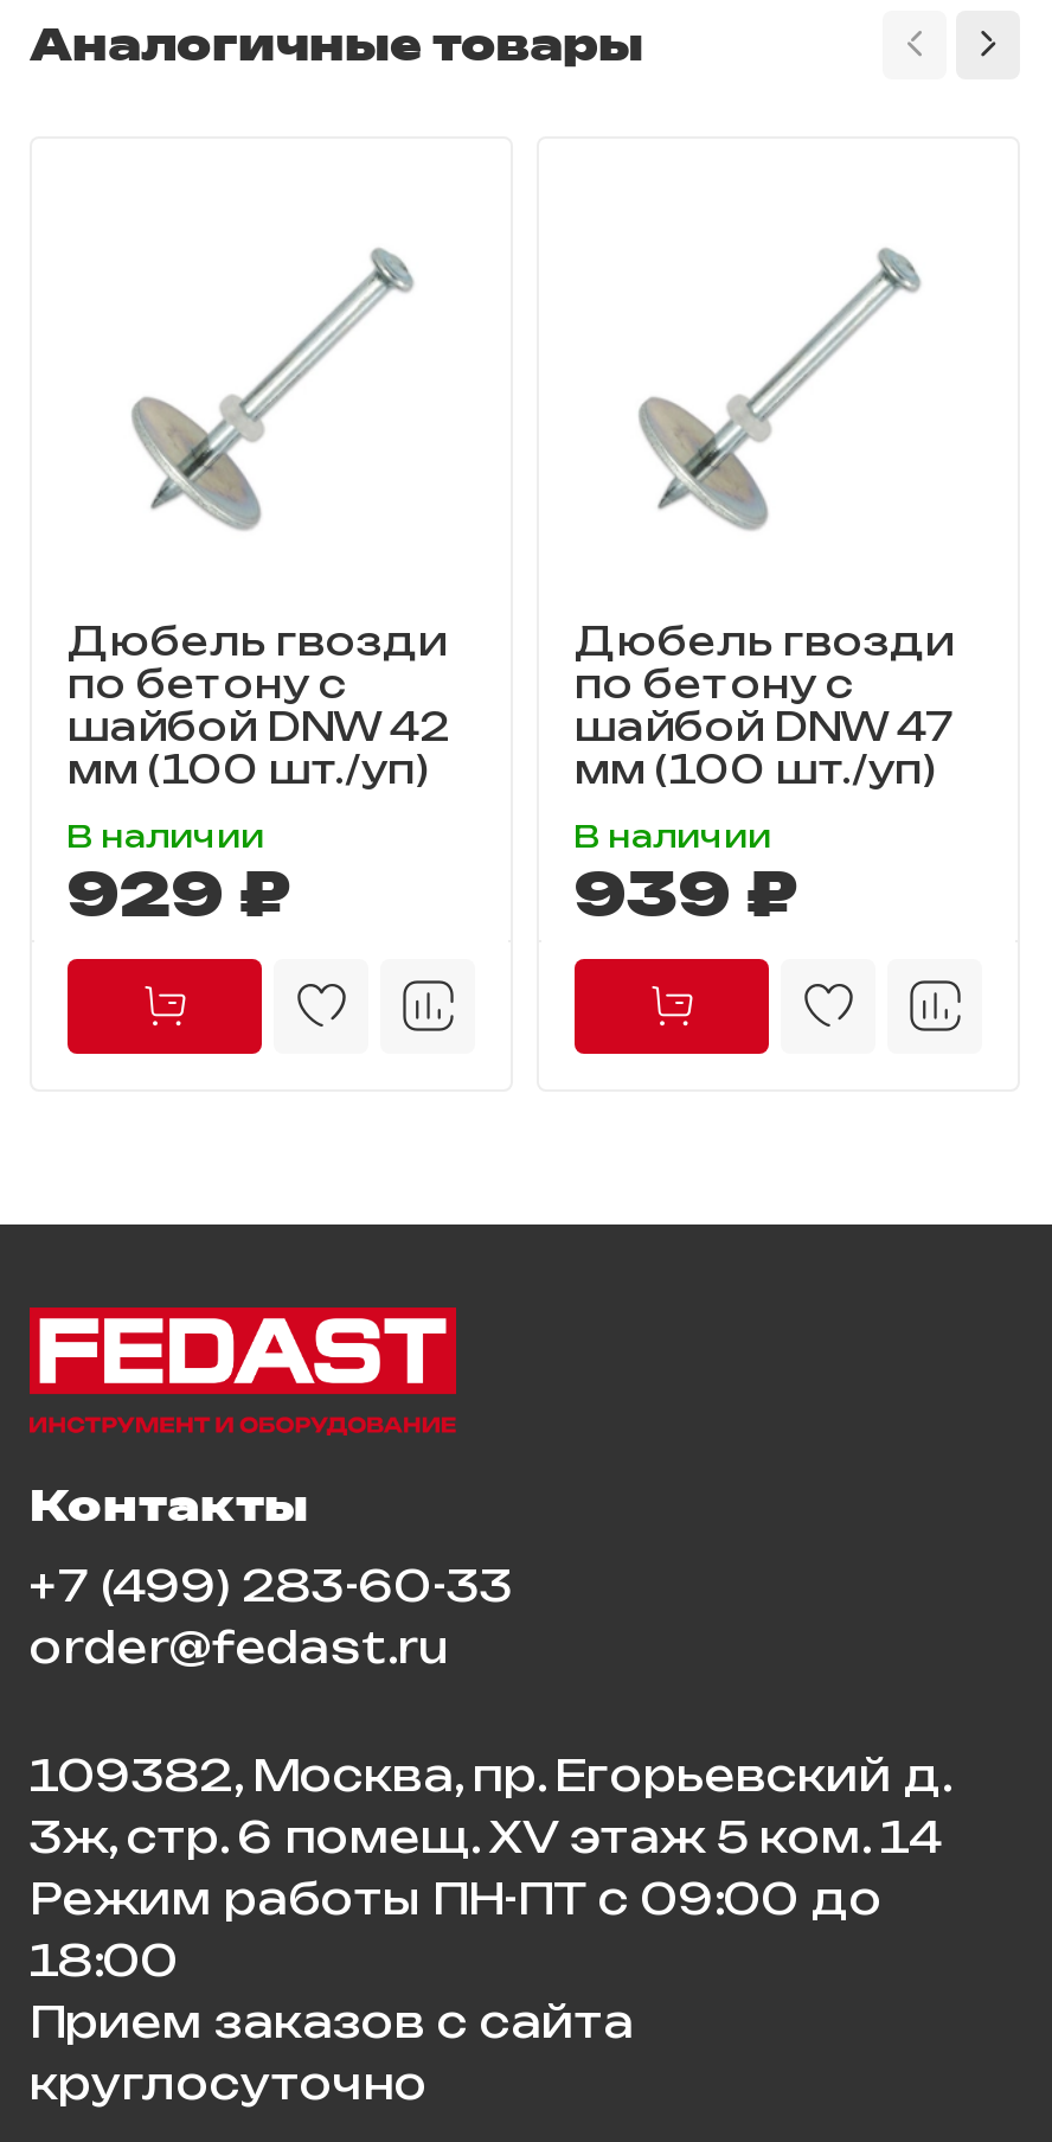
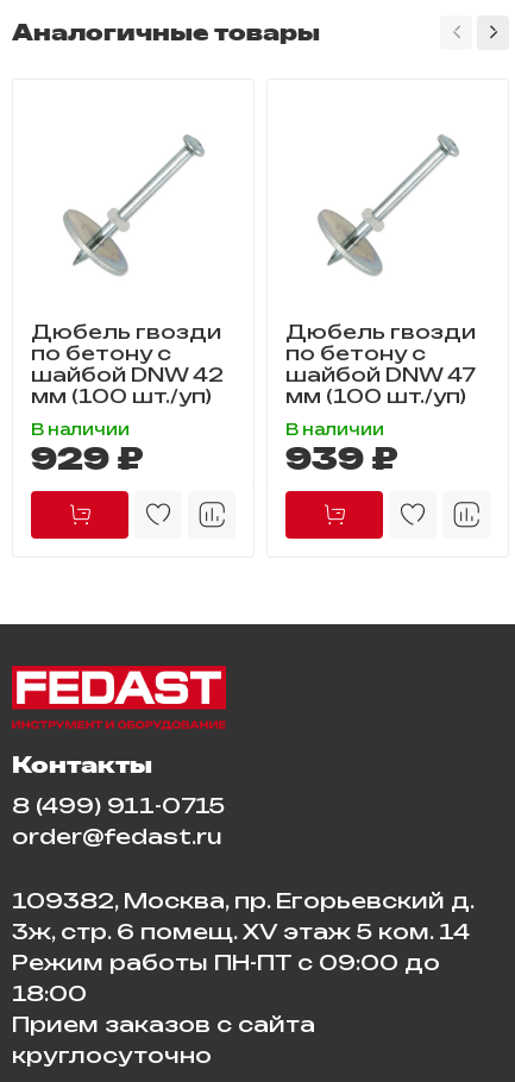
- +7 (499) 283-60-33
+ 8 (499) 911-0715
